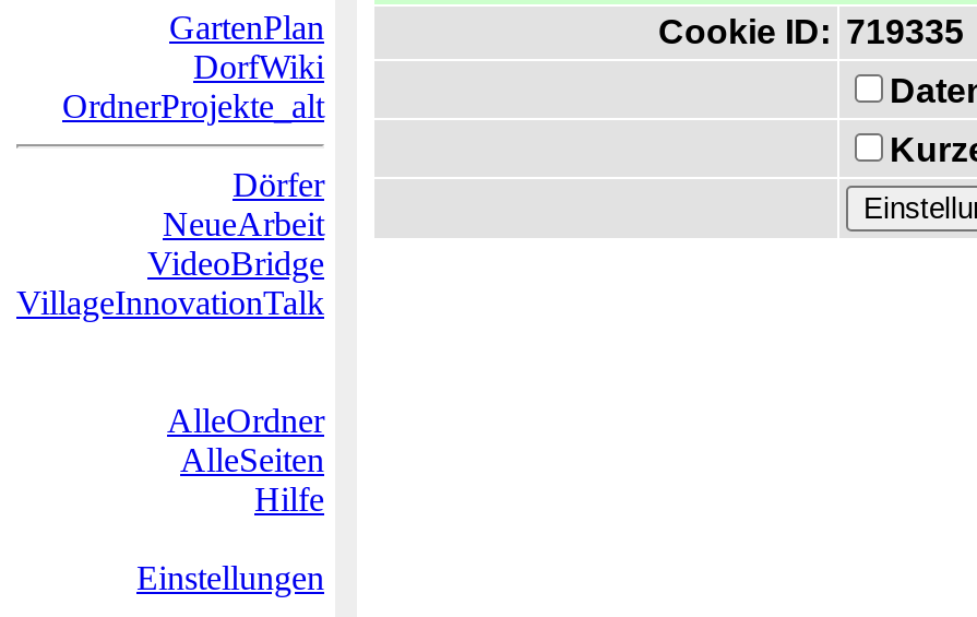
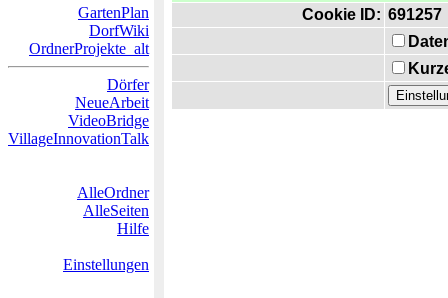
- Cookie ID: 719335
+ Cookie ID: 691257
